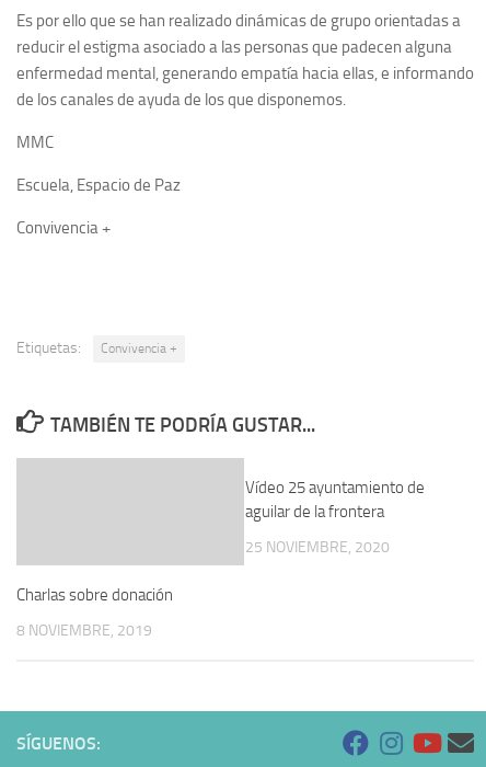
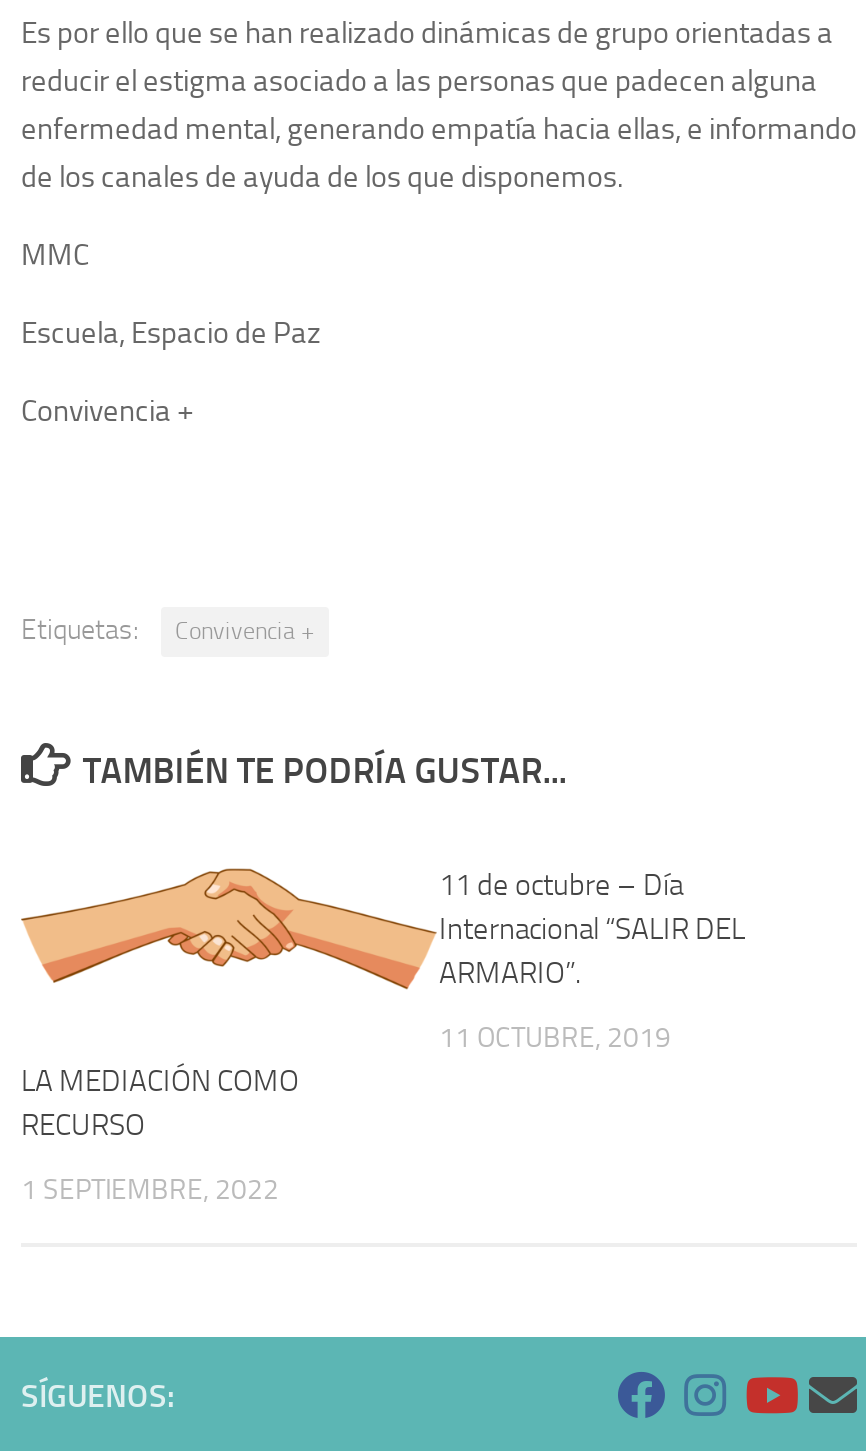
+ [image]

- Vídeo 25 ayuntamiento de
- aguilar de la frontera
+ 11 de octubre – Día
+ Internacional “SALIR DEL
+ ARMARIO”.

- 25 NOVIEMBRE, 2020
+ 11 OCTUBRE, 2019

- Charlas sobre donación
+ LA MEDIACIÓN COMO
+ RECURSO

- 8 NOVIEMBRE, 2019
+ 1 SEPTIEMBRE, 2022
